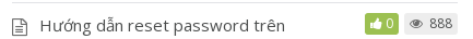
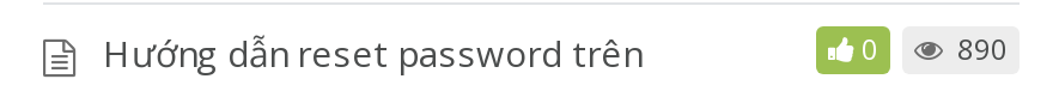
- 0 888
+ 0 890
